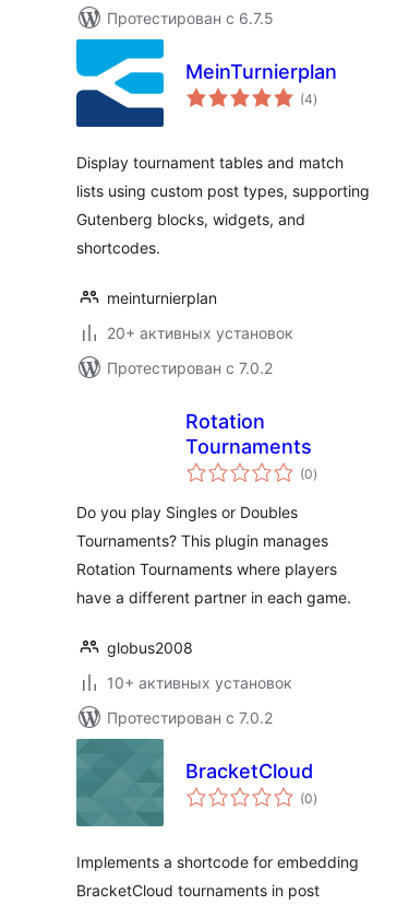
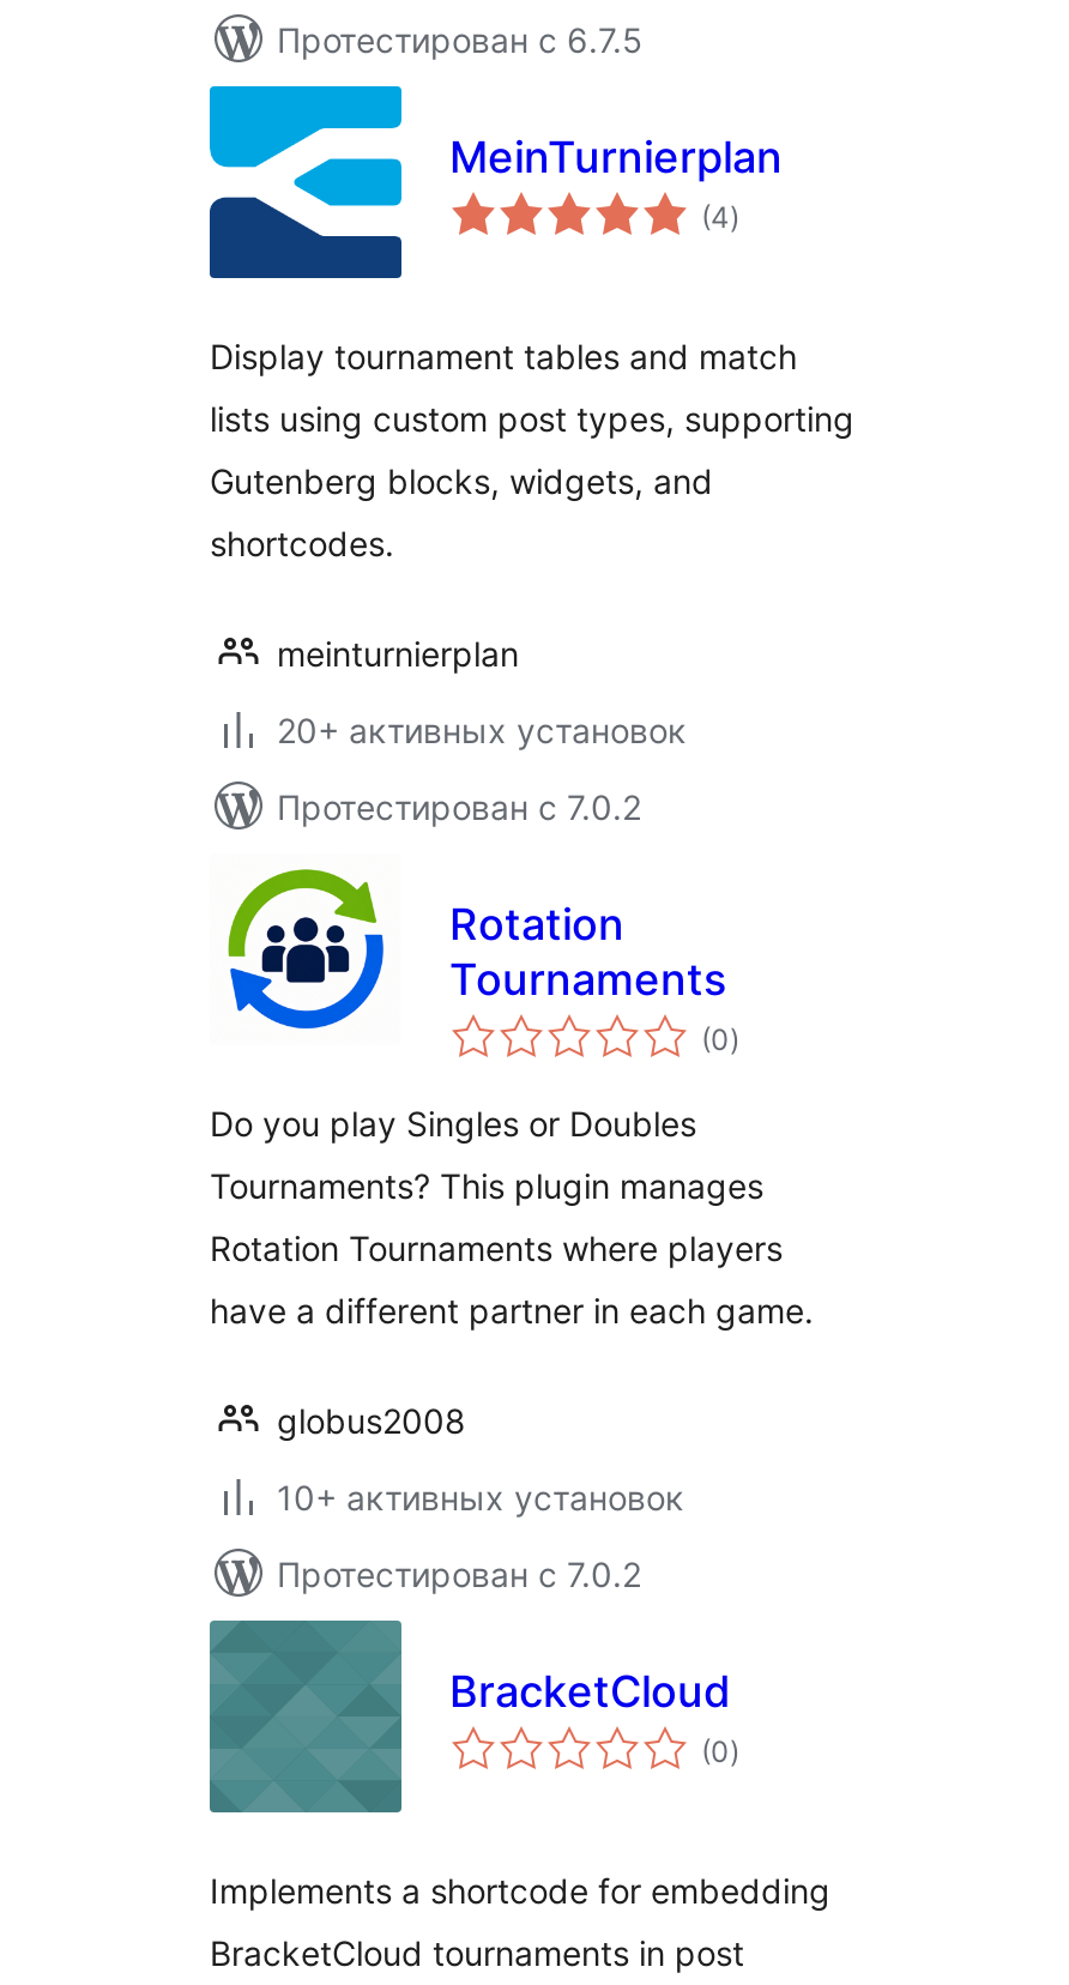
+ [image]
